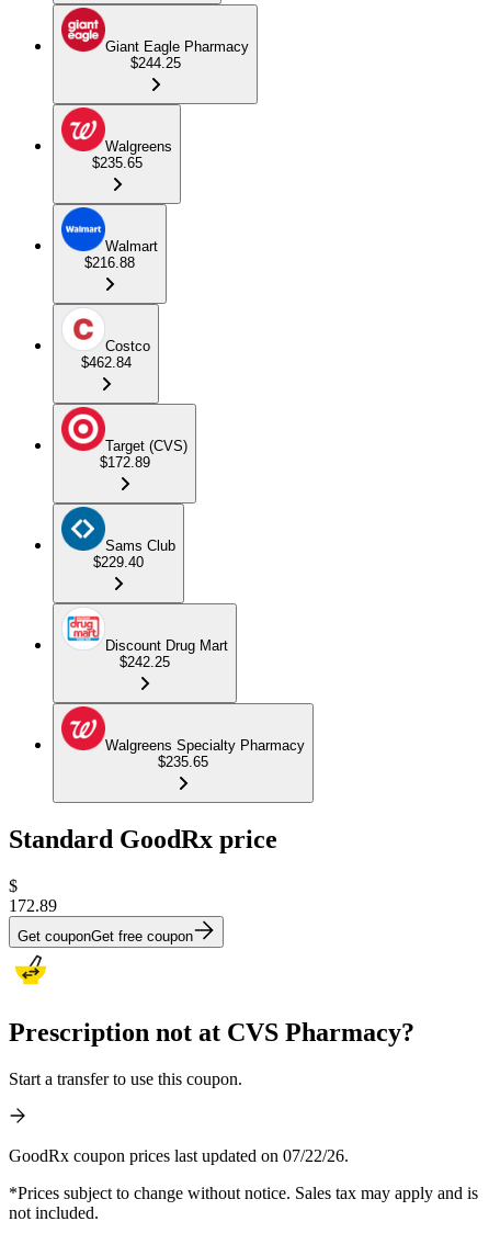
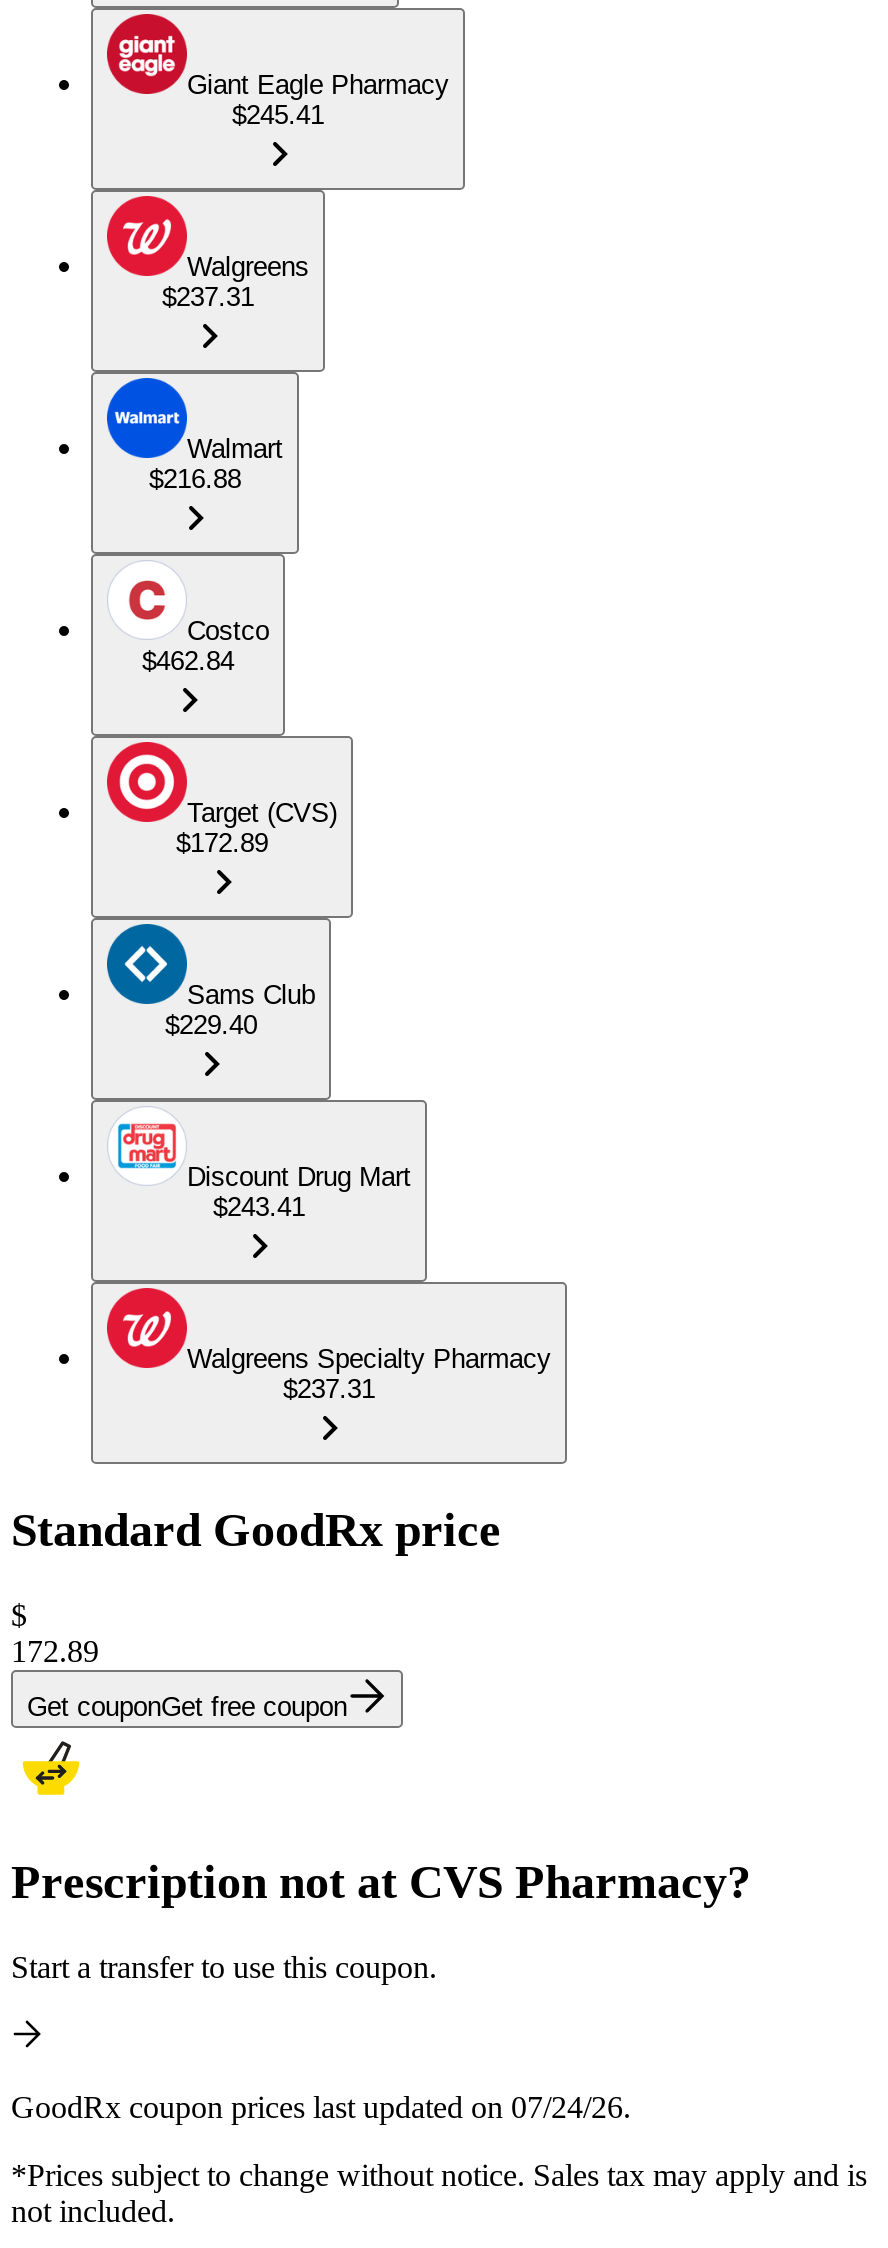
- $244.25
+ $245.41

- $235.65
+ $237.31

- $242.25
+ $243.41

- $235.65
+ $237.31

- GoodRx coupon prices last updated on 07/22/26.
+ GoodRx coupon prices last updated on 07/24/26.
